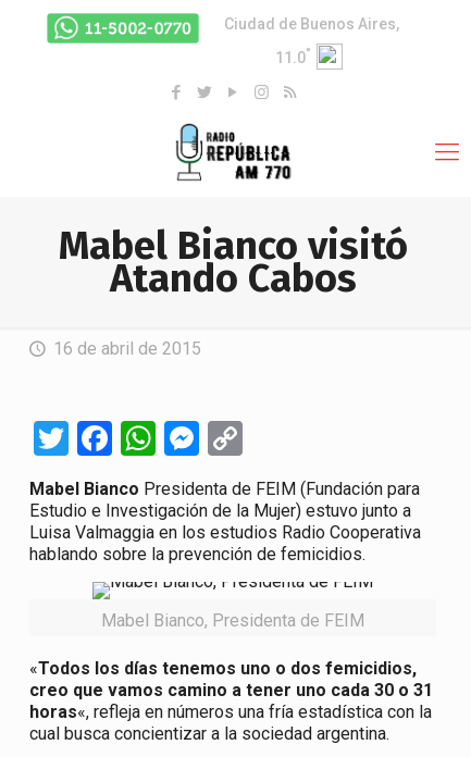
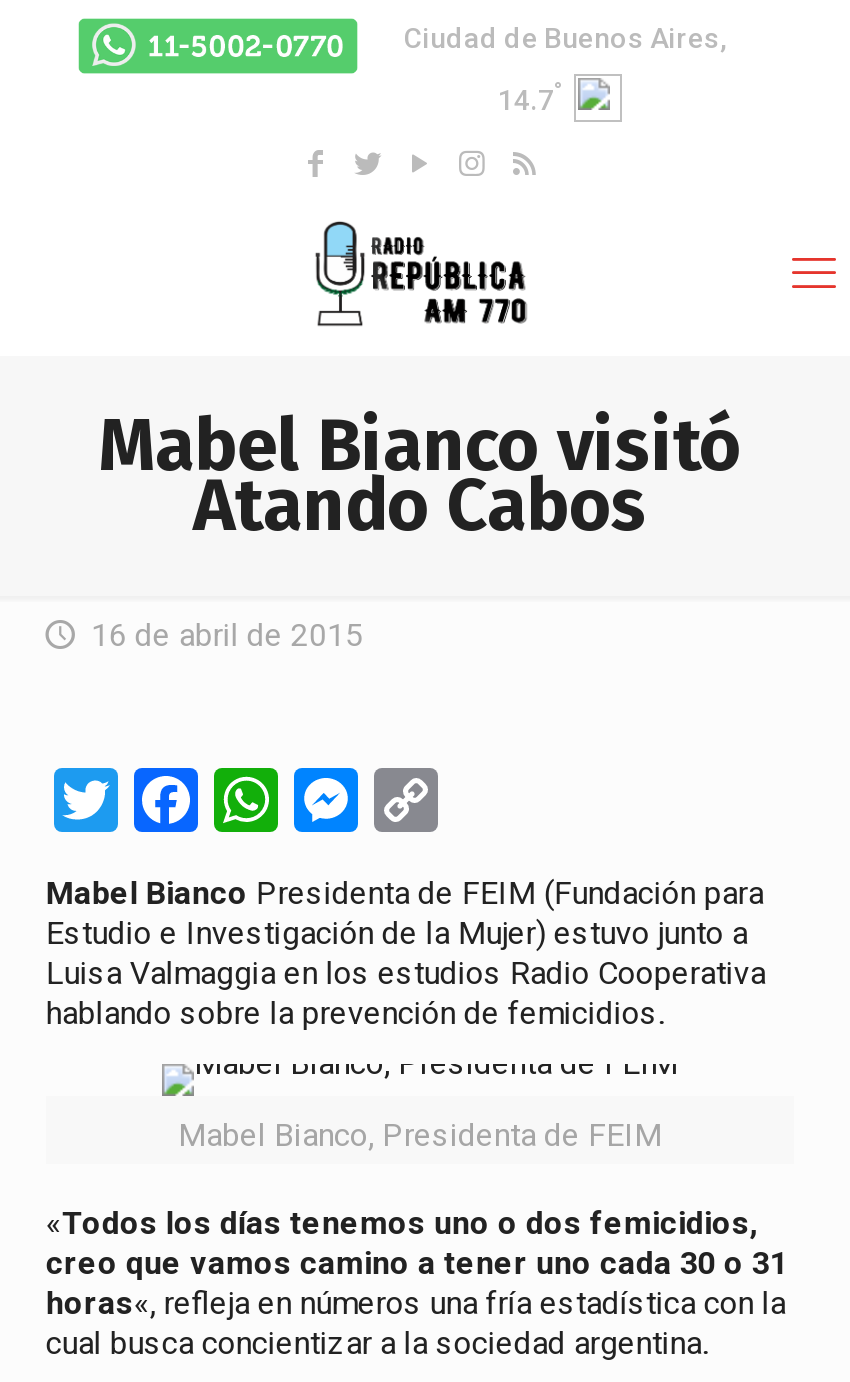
- 11.0°
+ 14.7°
